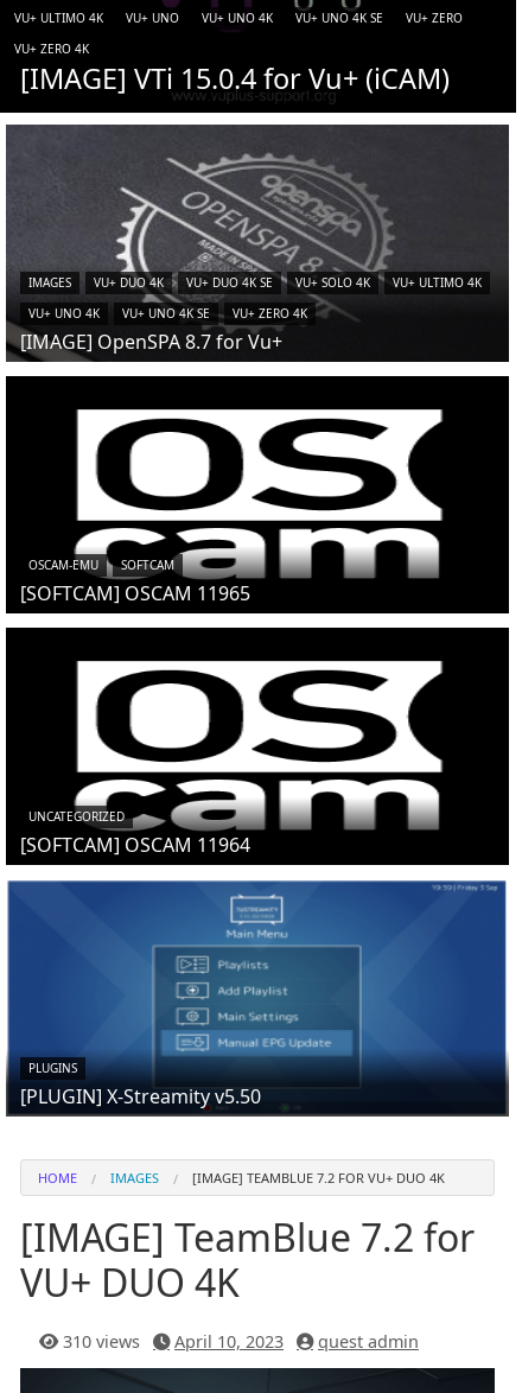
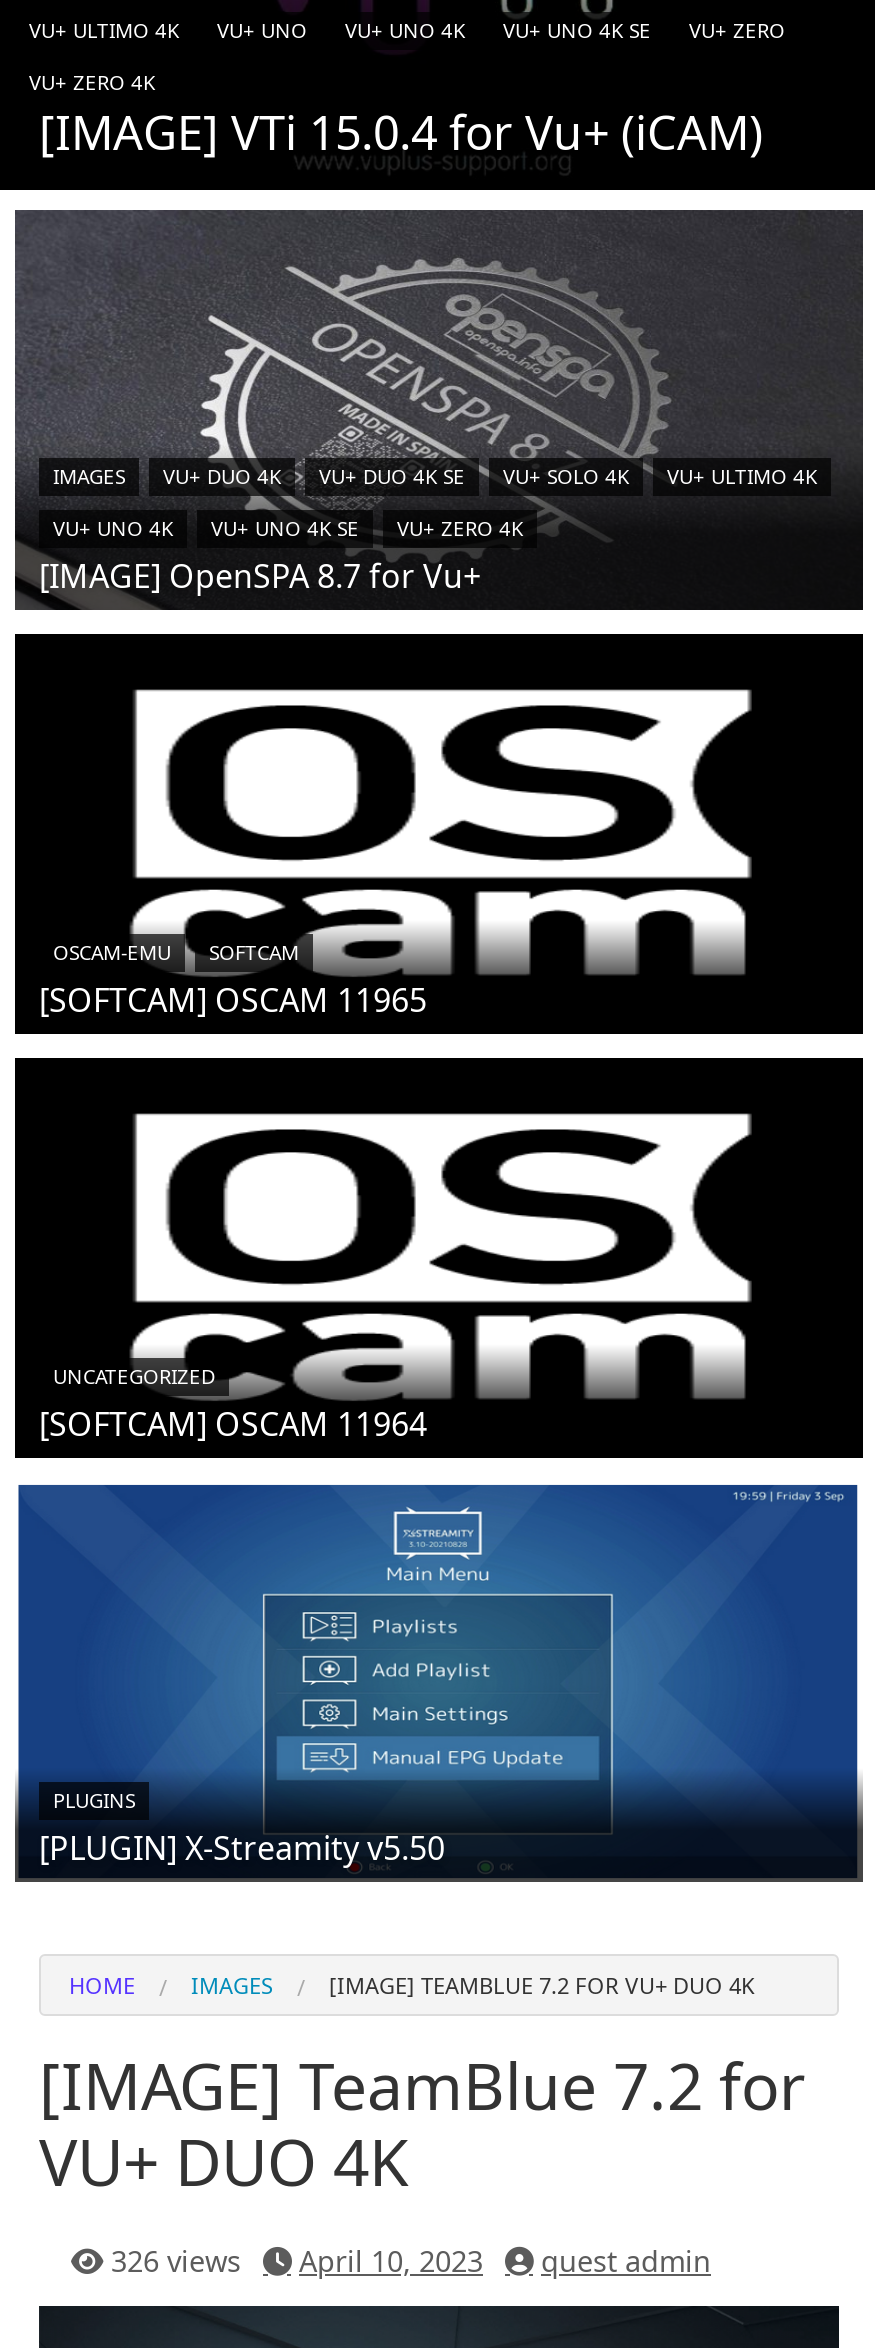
- 310 views April 10, 2023 quest admin
+ 326 views April 10, 2023 quest admin
